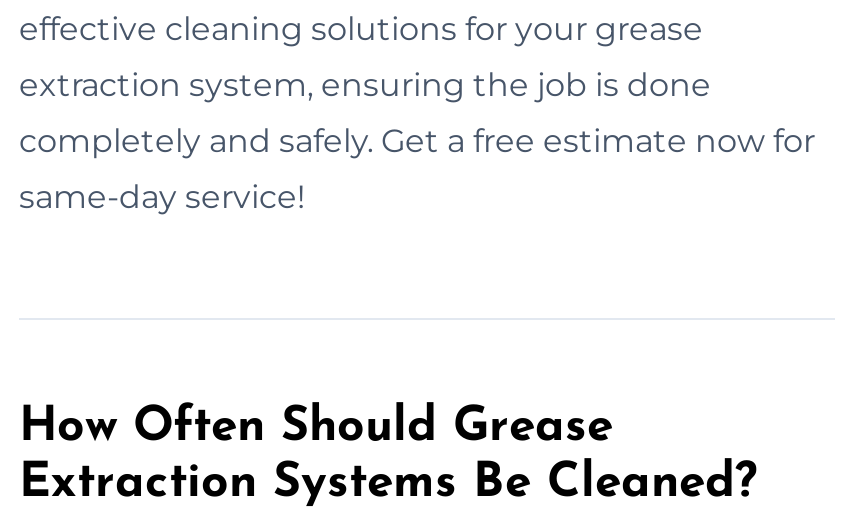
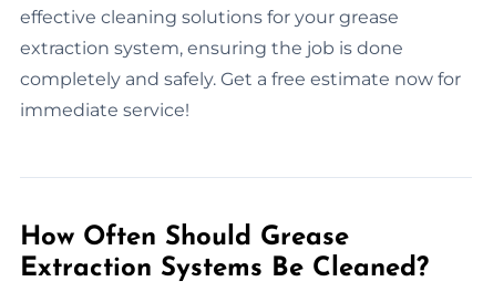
- same-day service!
+ immediate service!
